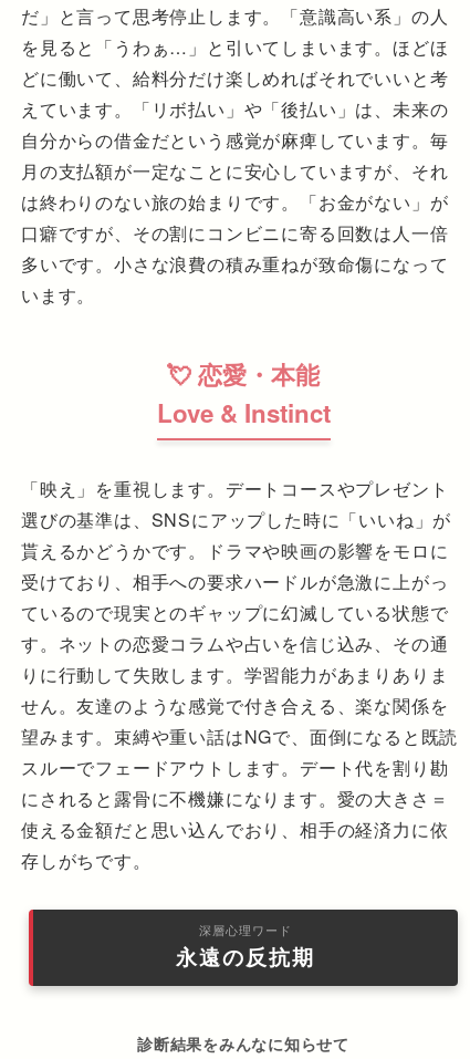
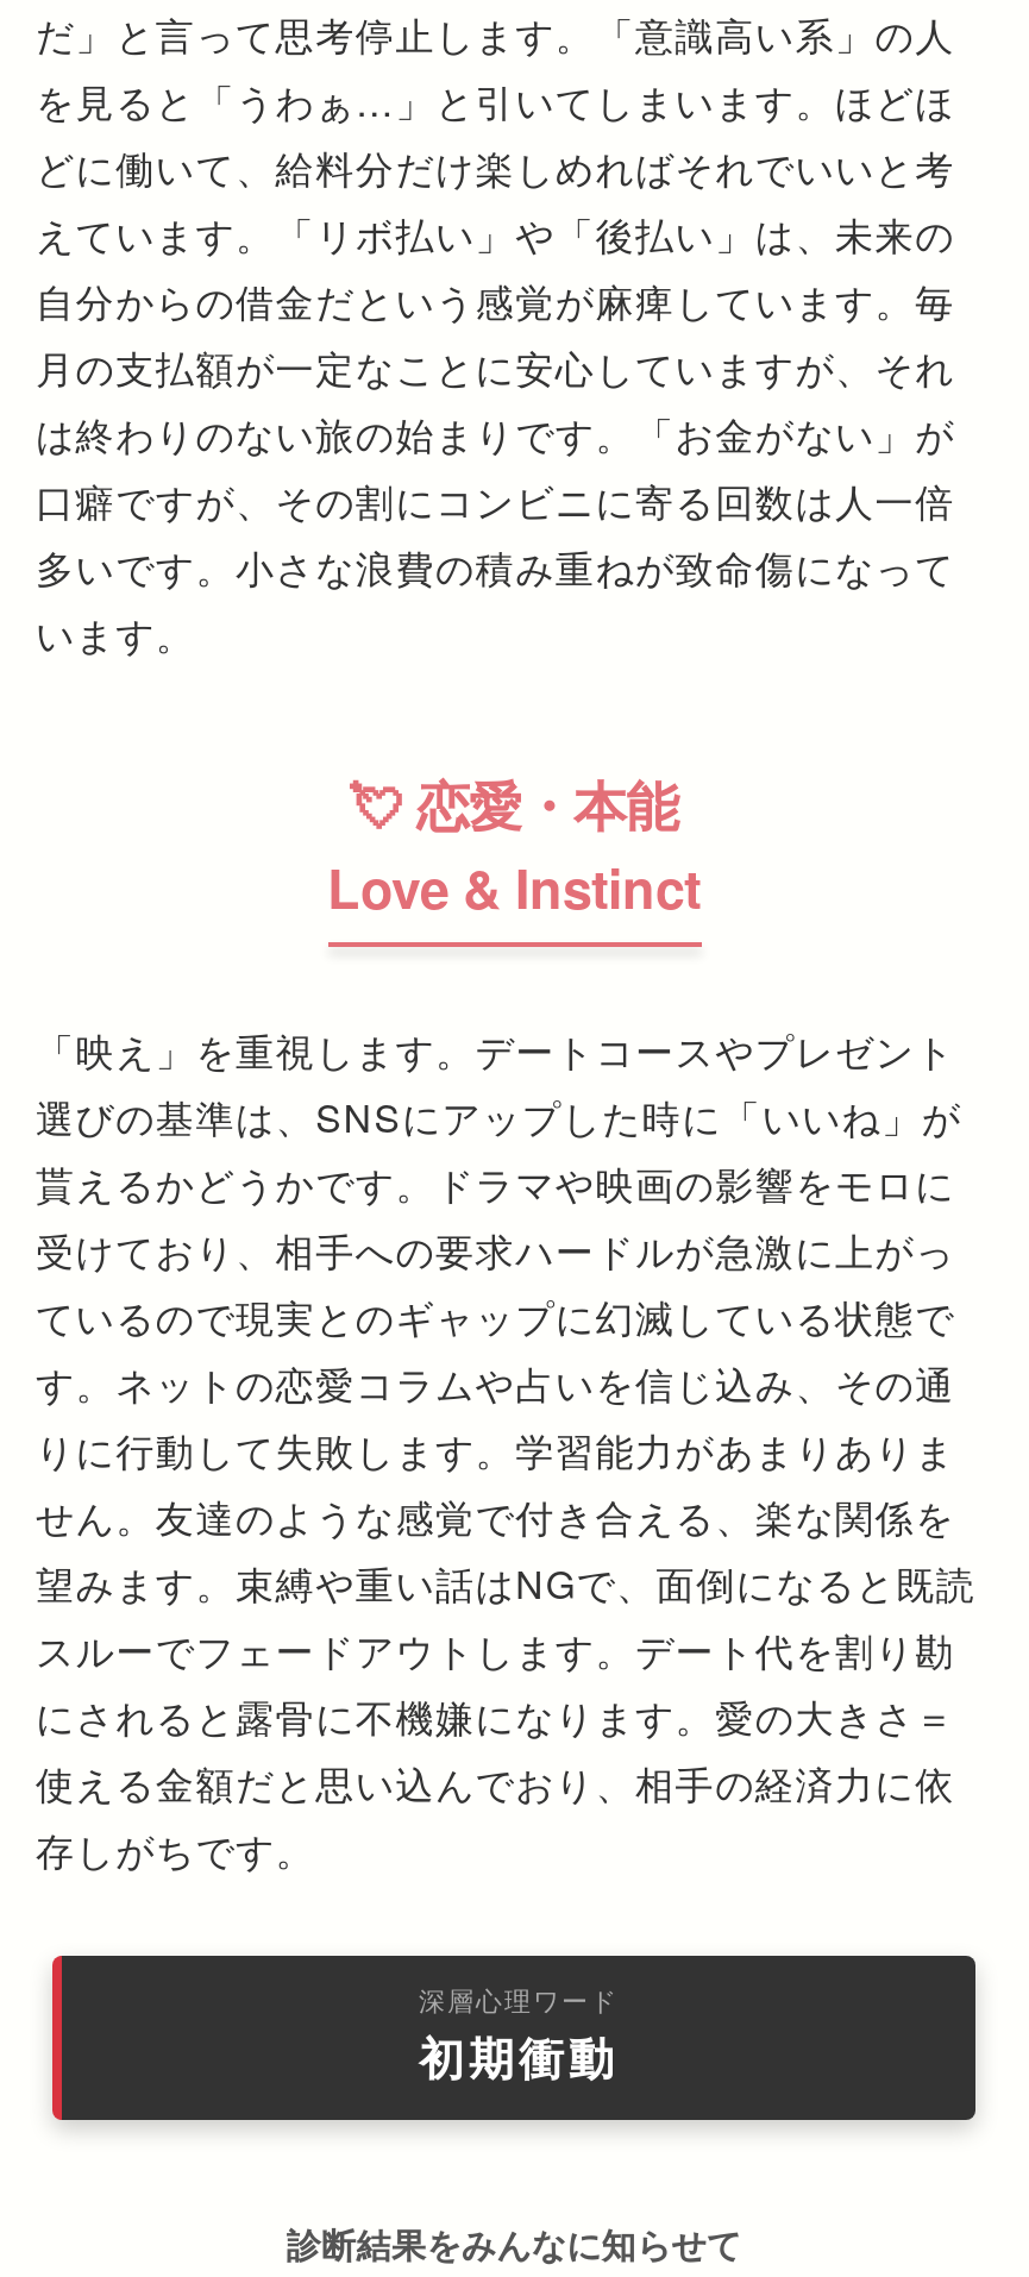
- 永遠の反抗期
+ 初期衝動
